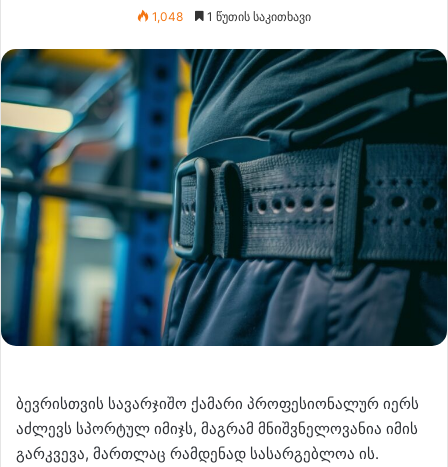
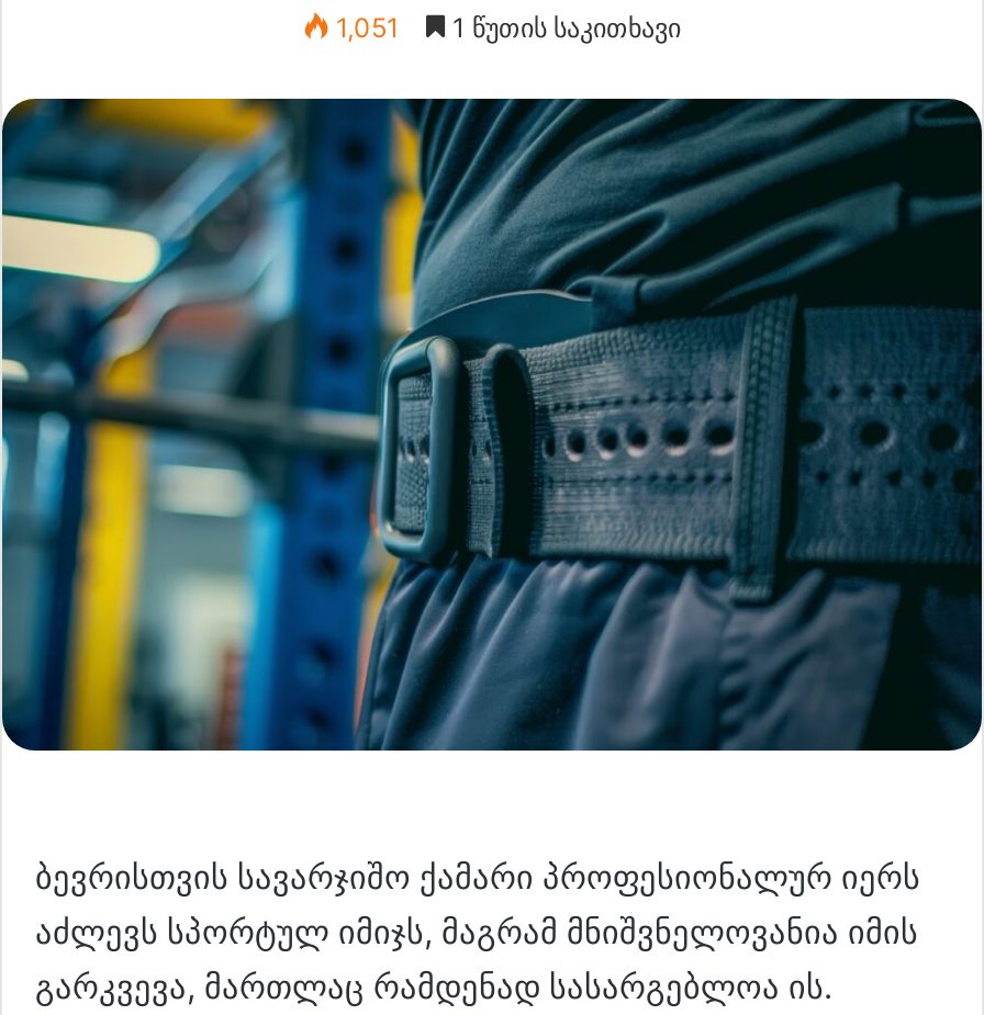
- 1,048 1 წუთის საკითხავი
+ 1,051 1 წუთის საკითხავი
